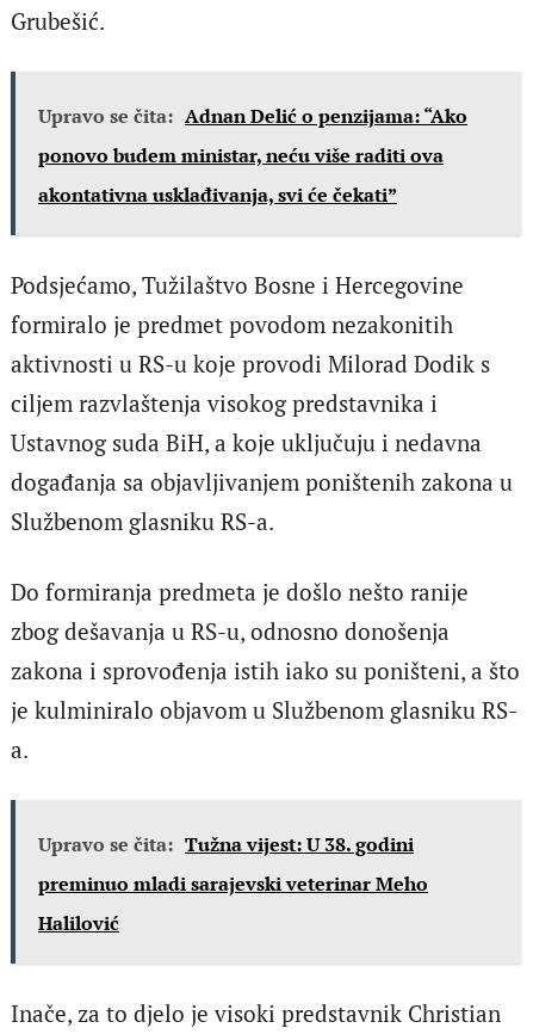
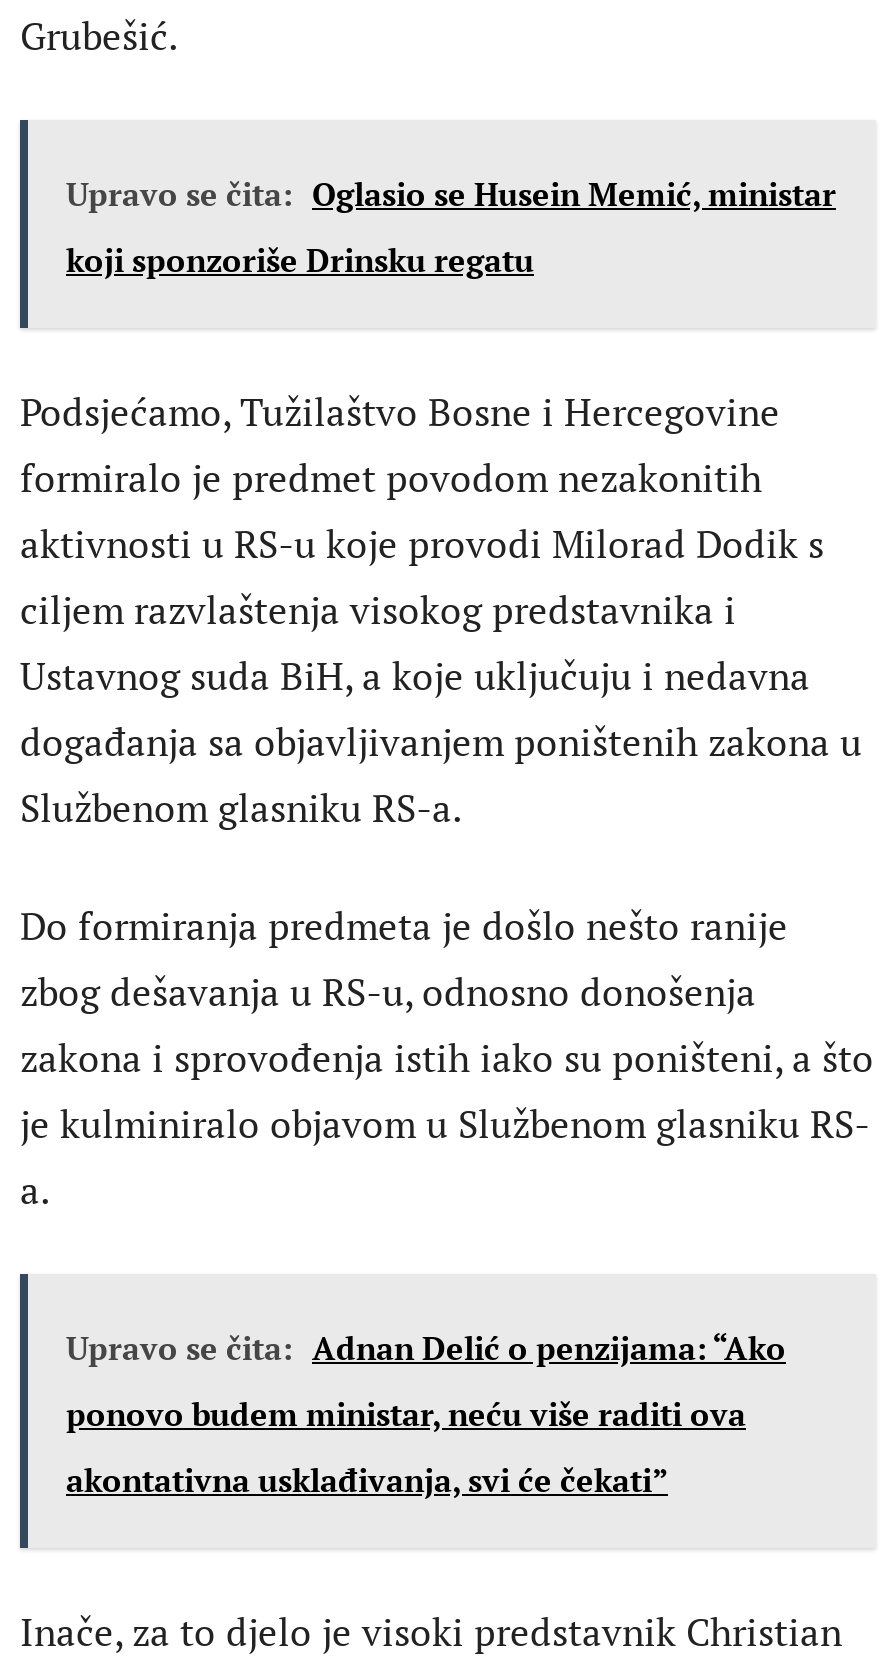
+ Upravo se čita: Oglasio se Husein Memić, ministar
+ koji sponzoriše Drinsku regatu

moved down: Upravo se čita: Adnan Delić o penzijama: “Ako

moved down: ponovo budem ministar, neću više raditi ova

moved down: akontativna usklađivanja, svi će čekati”

- Upravo se čita: Tužna vijest: U 38. godini

- preminuo mladi sarajevski veterinar Meho

- Halilović
